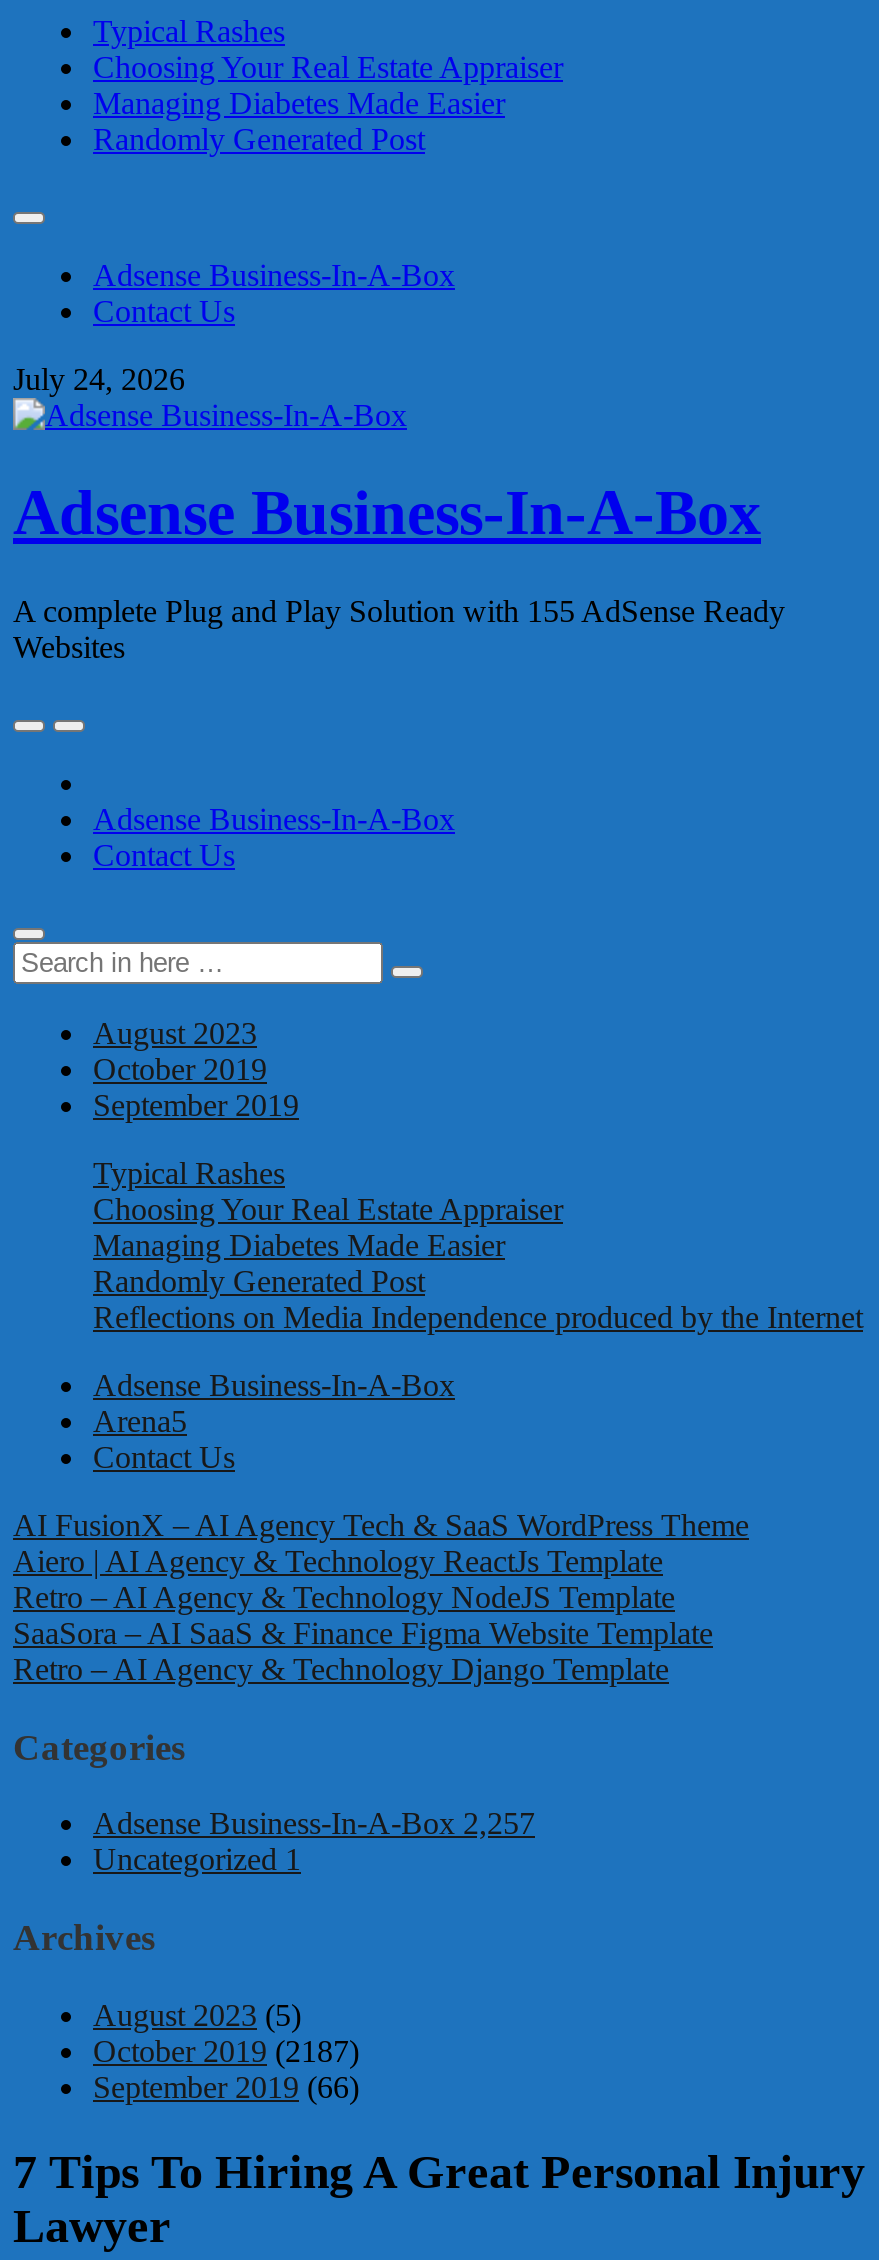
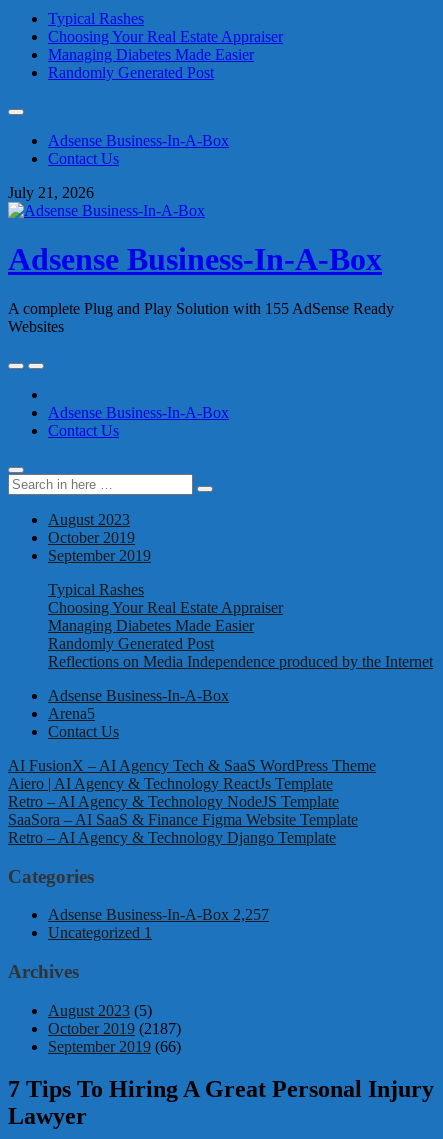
- July 24, 2026
+ July 21, 2026
